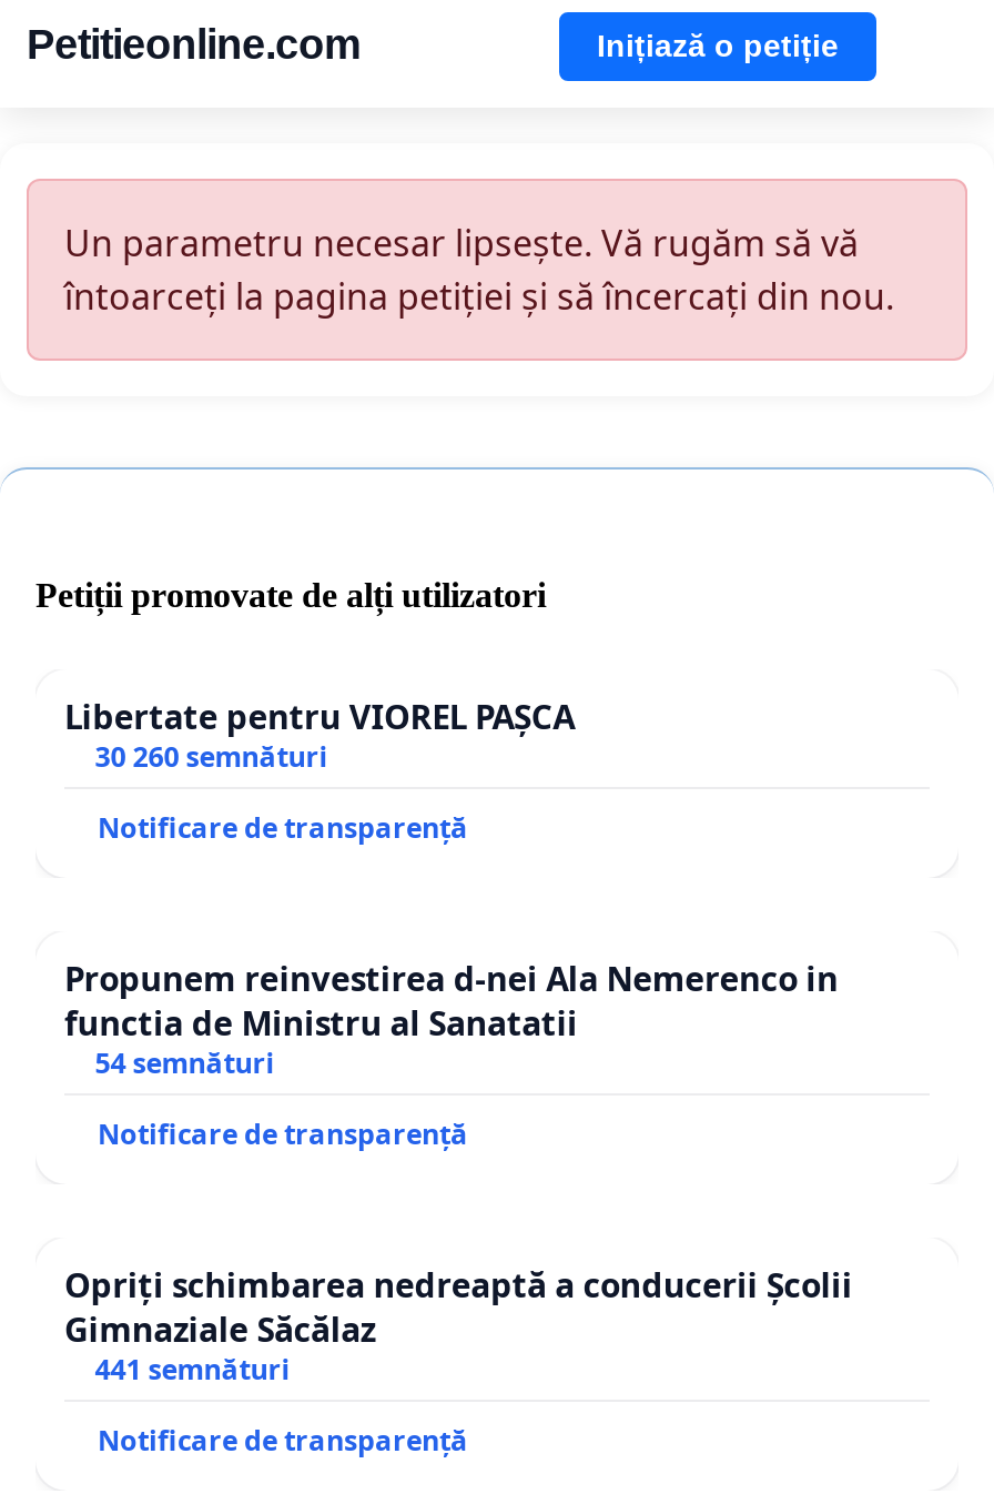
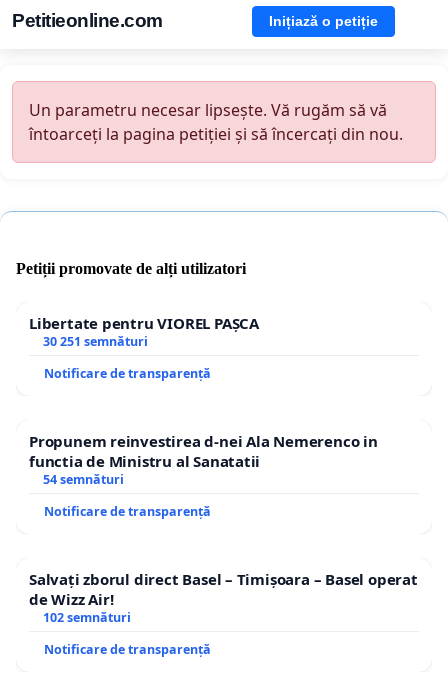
- 30 260 semnături
+ 30 251 semnături

- Opriți schimbarea nedreaptă a conducerii Școlii
- Gimnaziale Săcălaz
- 441 semnături
+ Salvați zborul direct Basel – Timișoara – Basel operat
+ de Wizz Air!
+ 102 semnături
